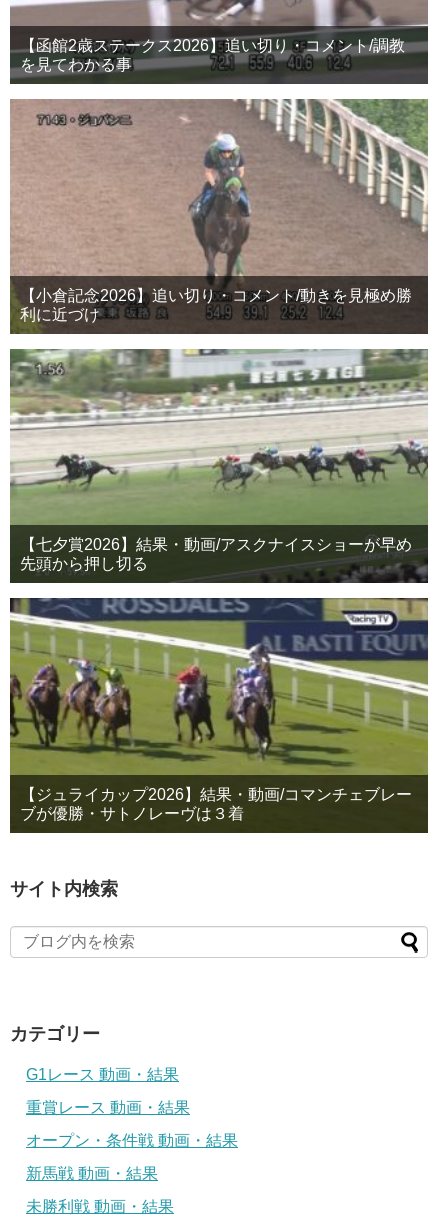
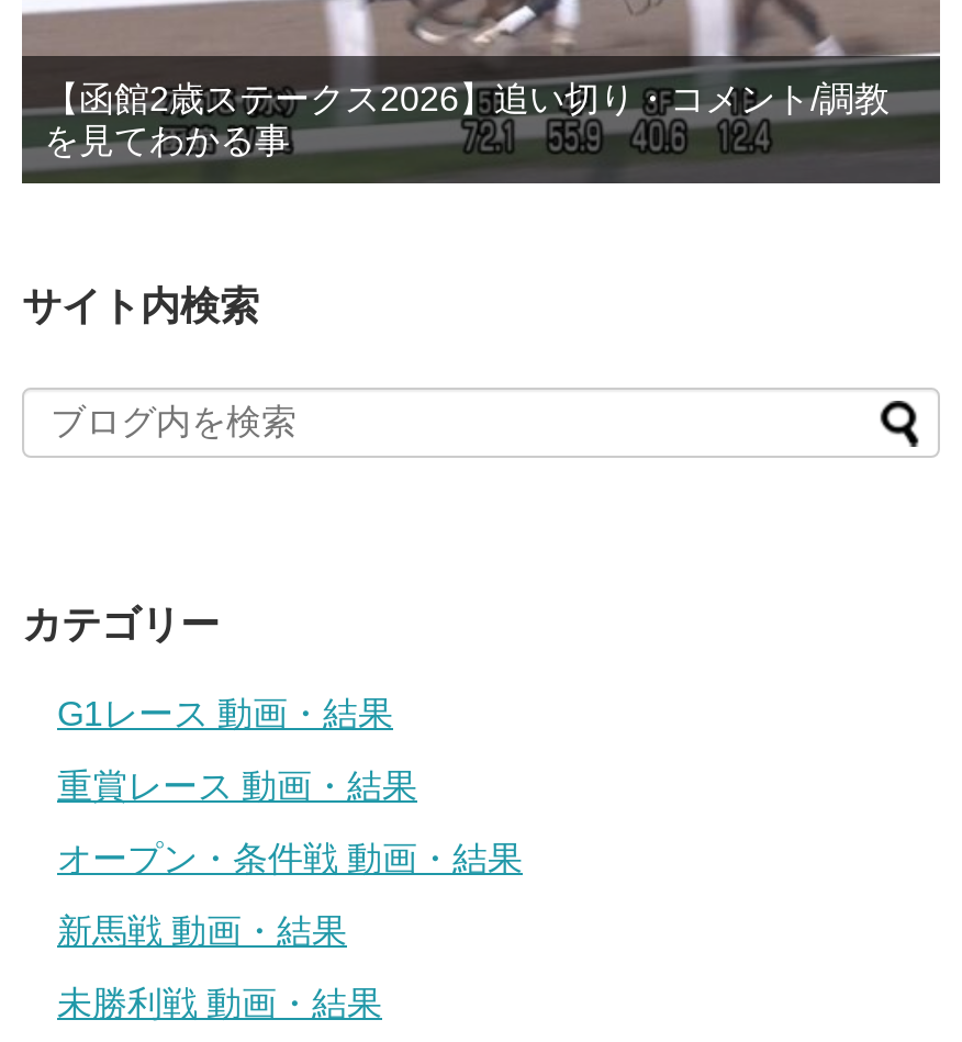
- [image]
- 【小倉記念2026】追い切り・コメント/動きを見極め勝
- 利に近づけ

- [image]
- 【七夕賞2026】結果・動画/アスクナイスショーが早め
- 先頭から押し切る

- [image]
- 【ジュライカップ2026】結果・動画/コマンチェブレー
- ブが優勝・サトノレーヴは３着
